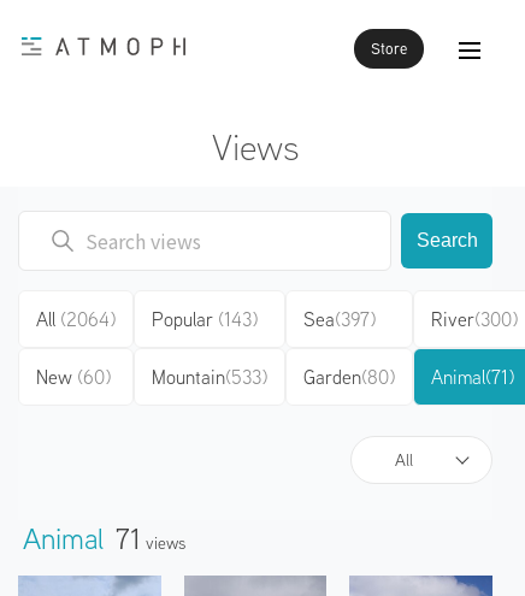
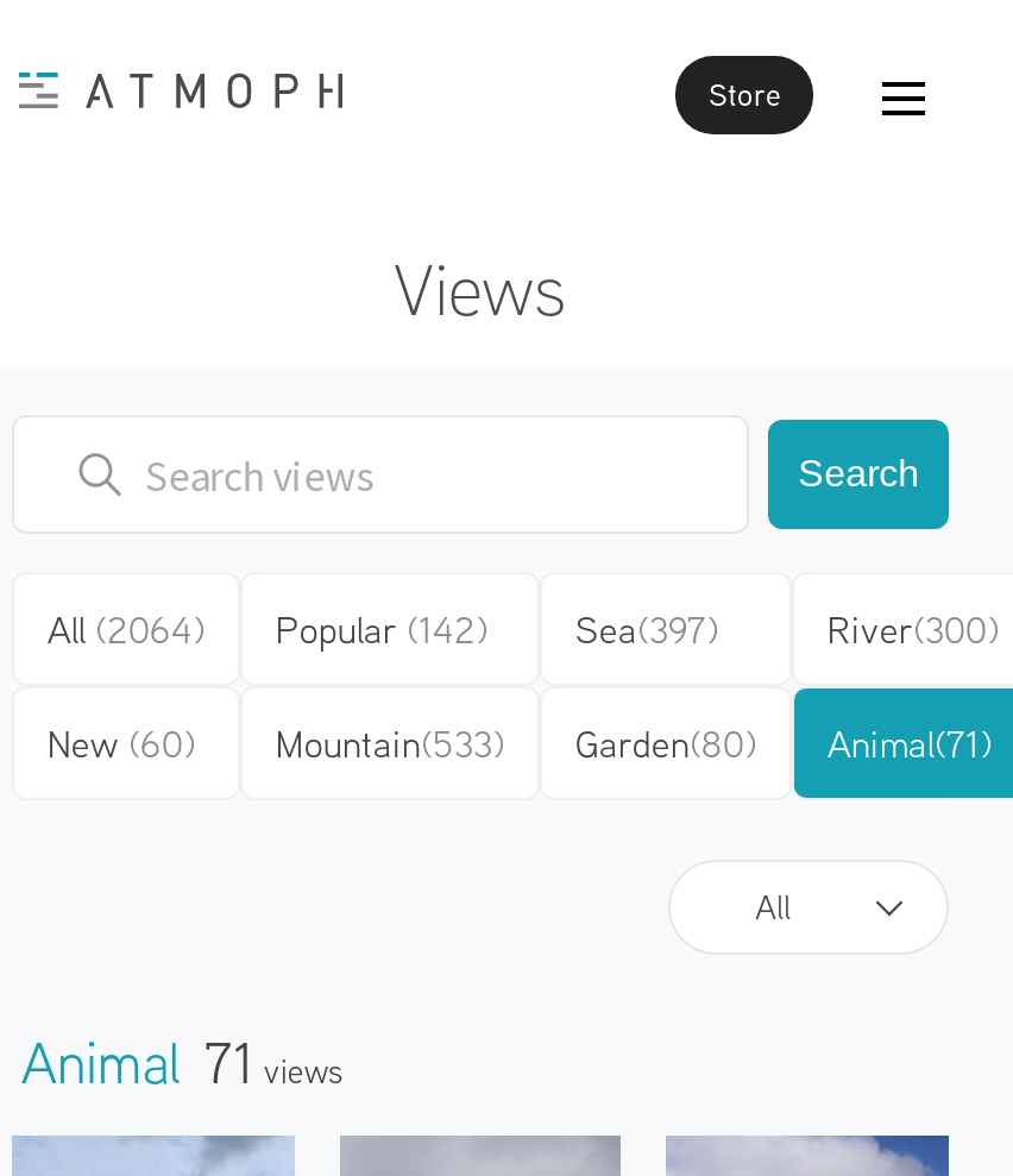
- All (2064) Popular (143) Sea(397)
+ All (2064) Popular (142) Sea(397)
